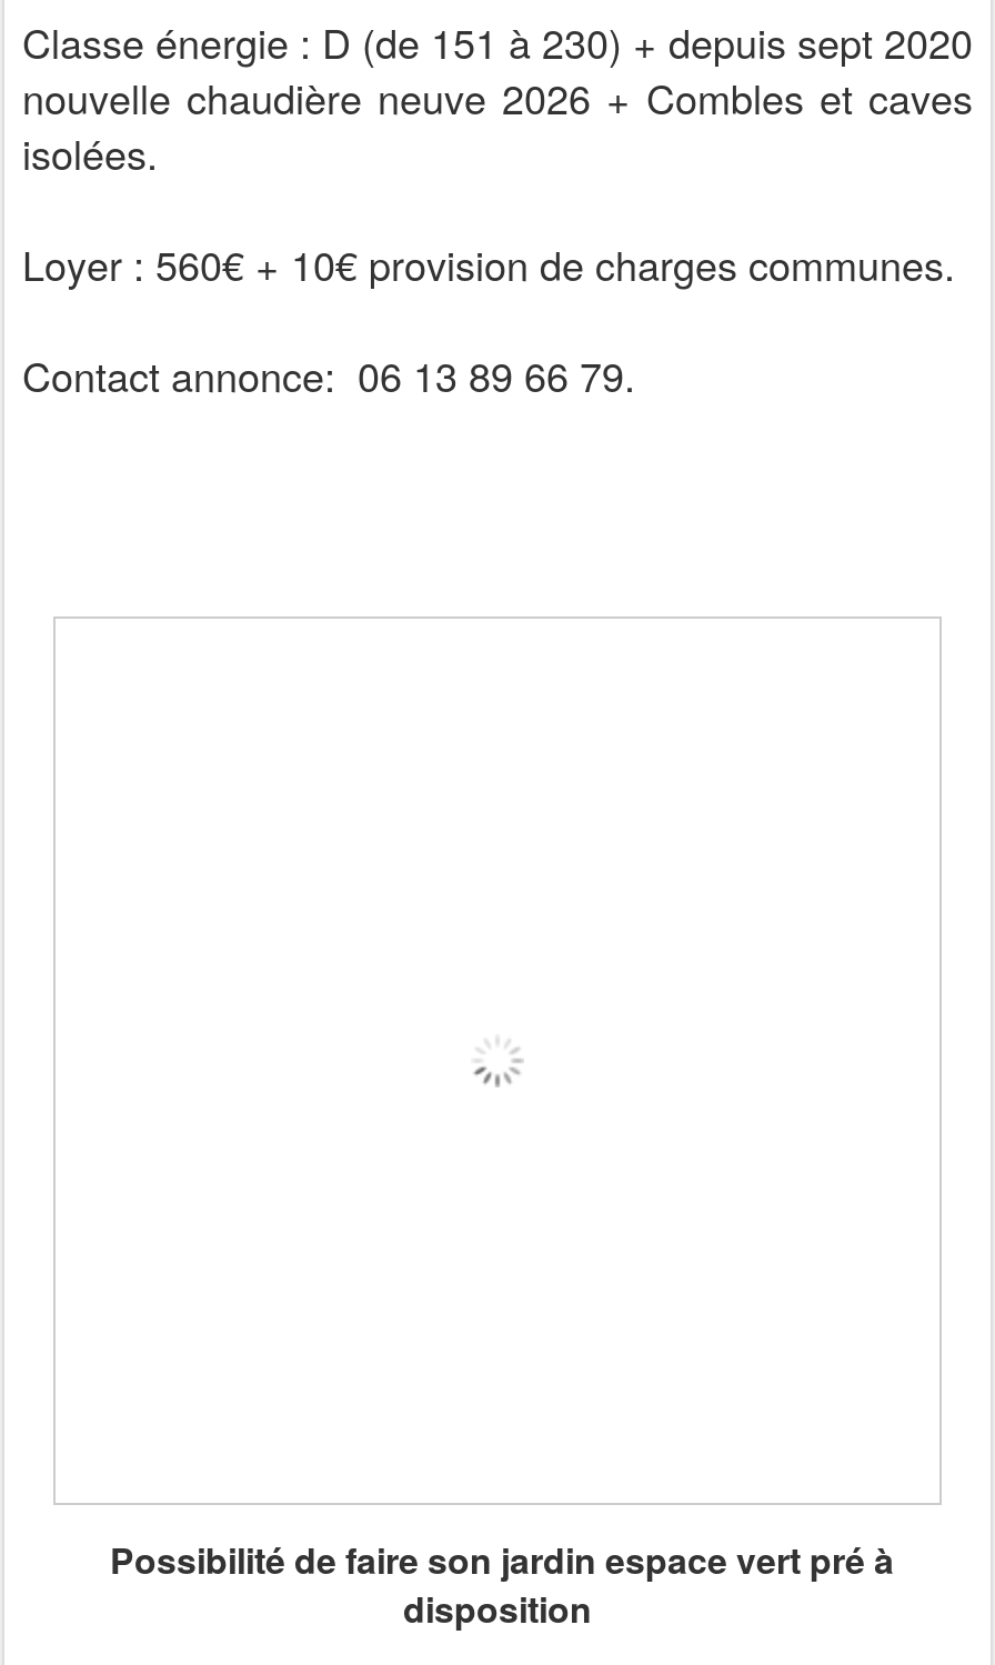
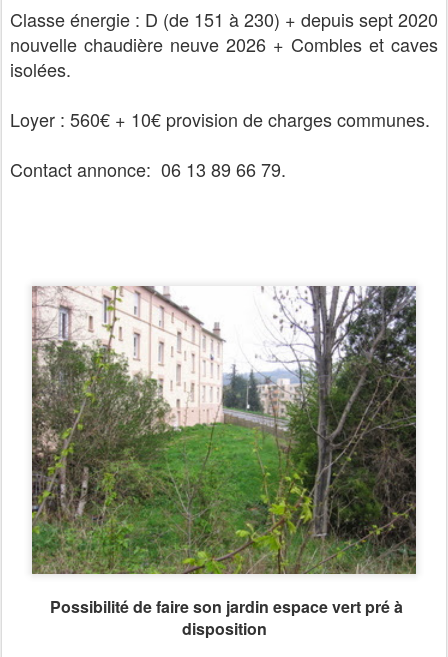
+ [image]
